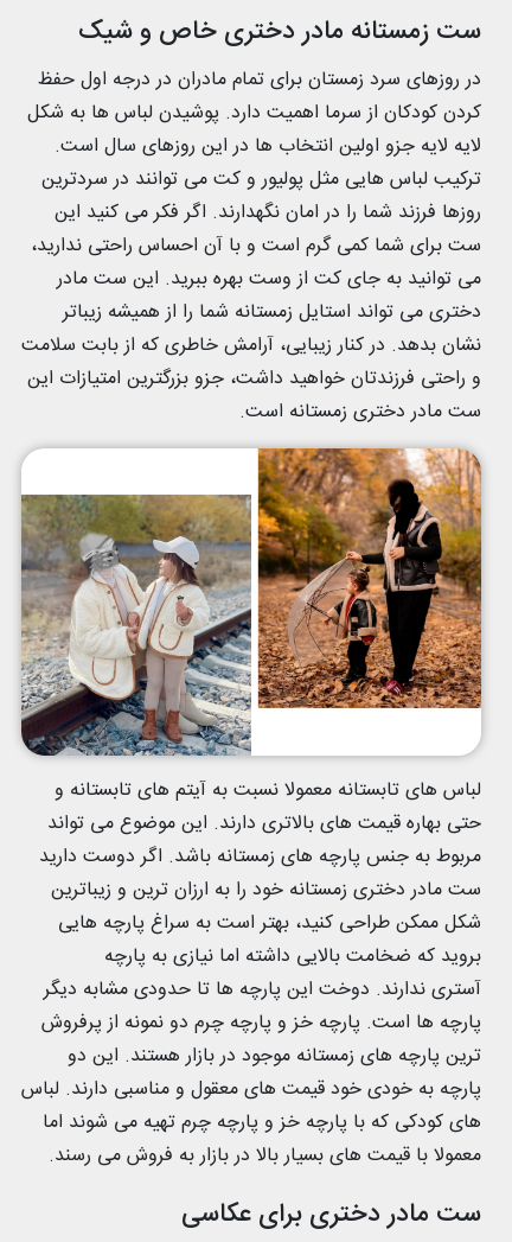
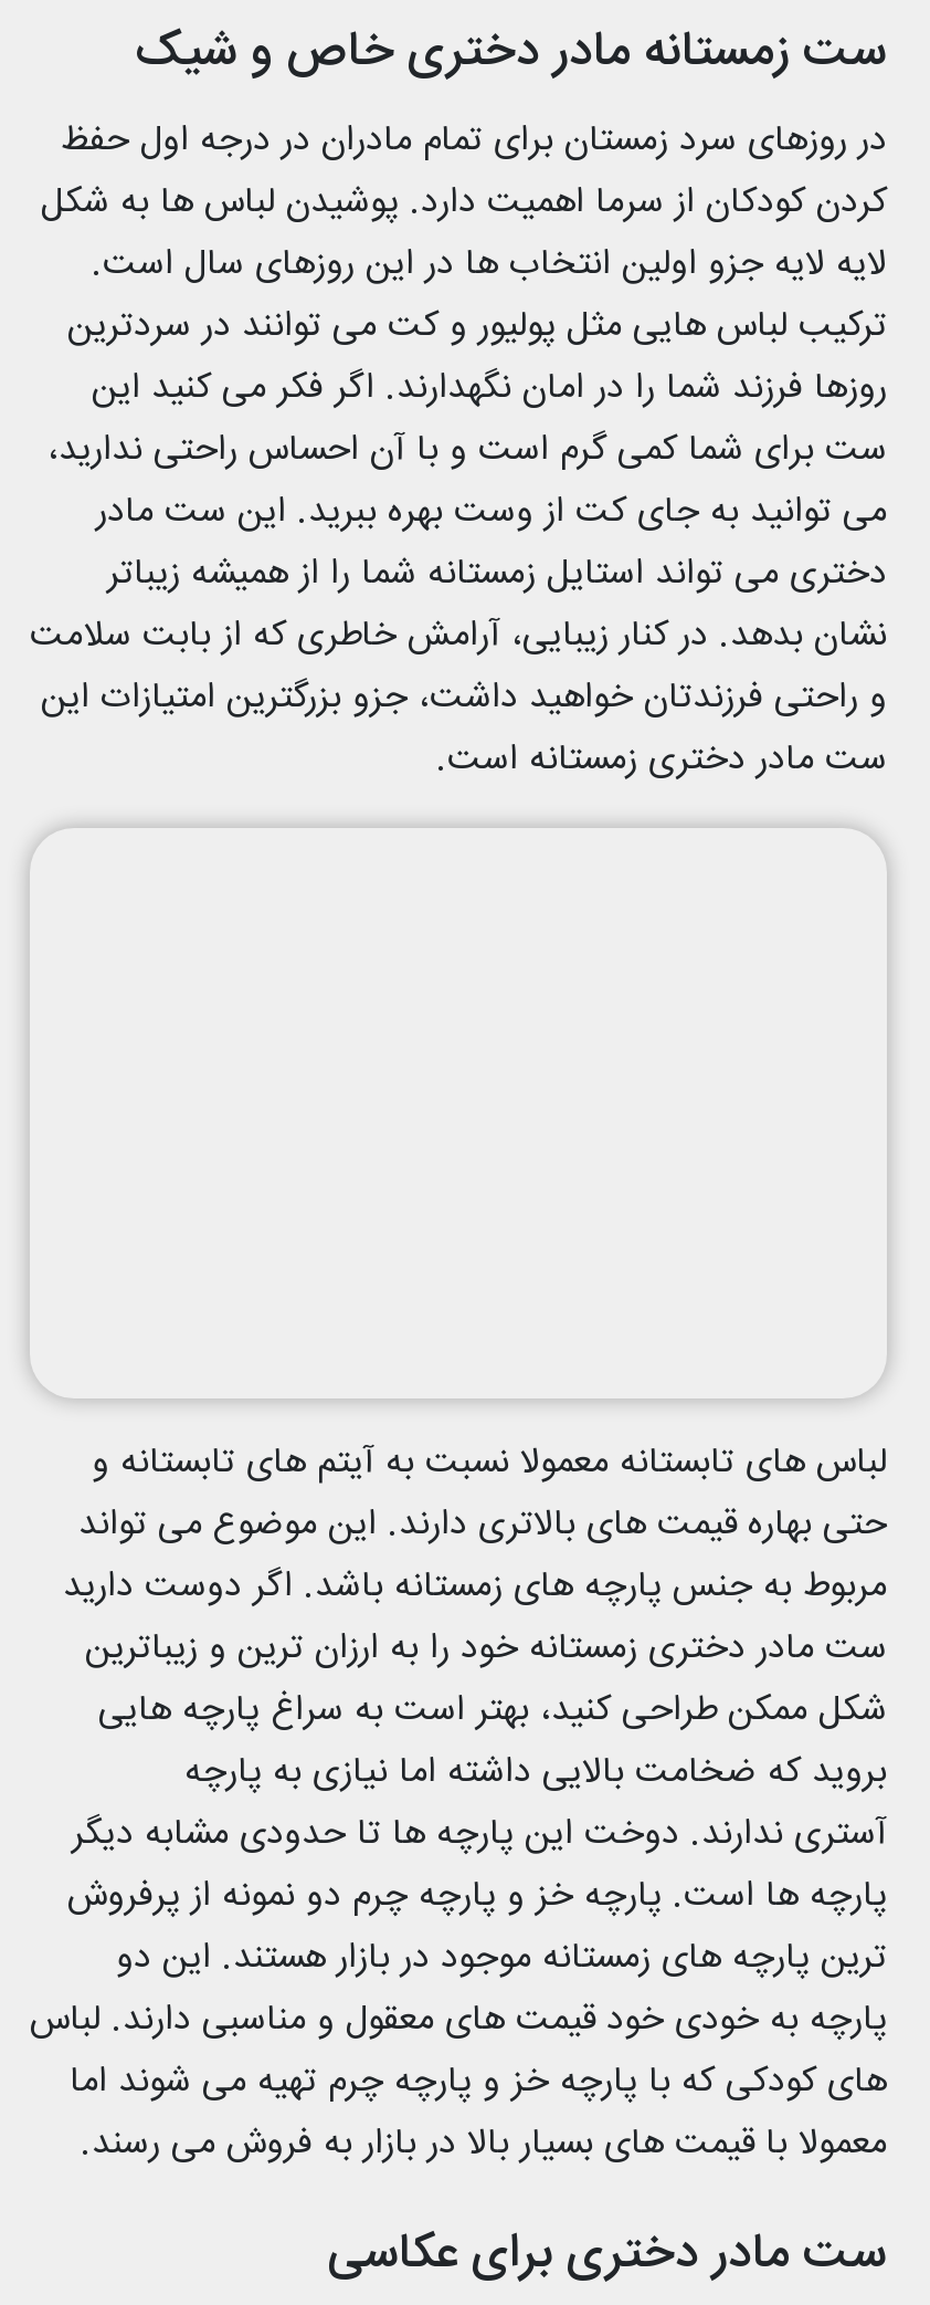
- [image]
